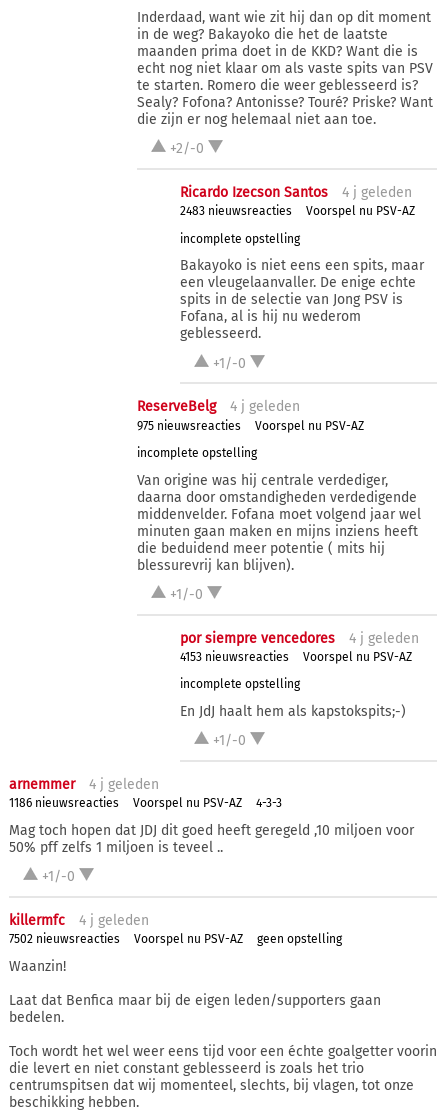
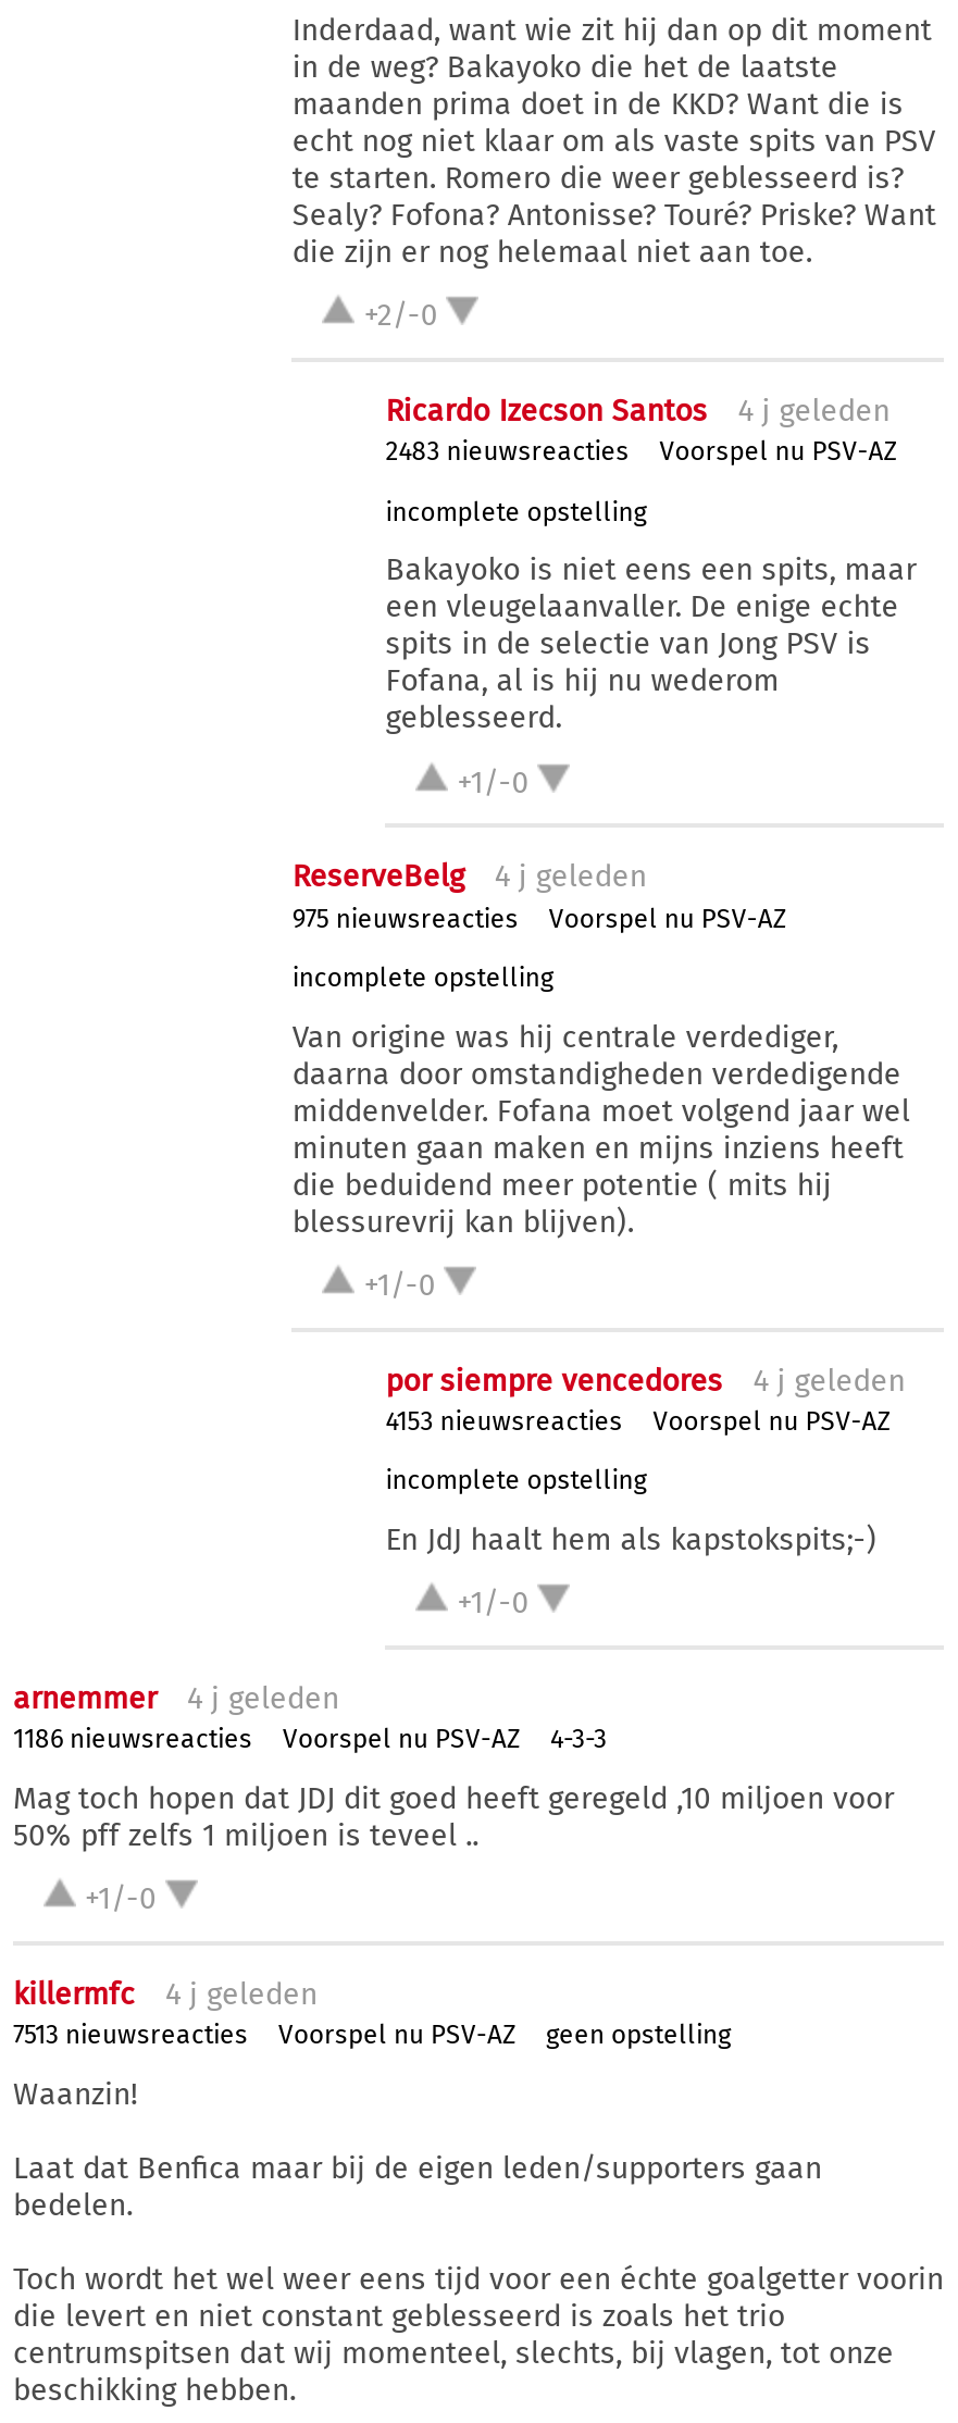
- 7502 nieuwsreacties
+ 7513 nieuwsreacties
